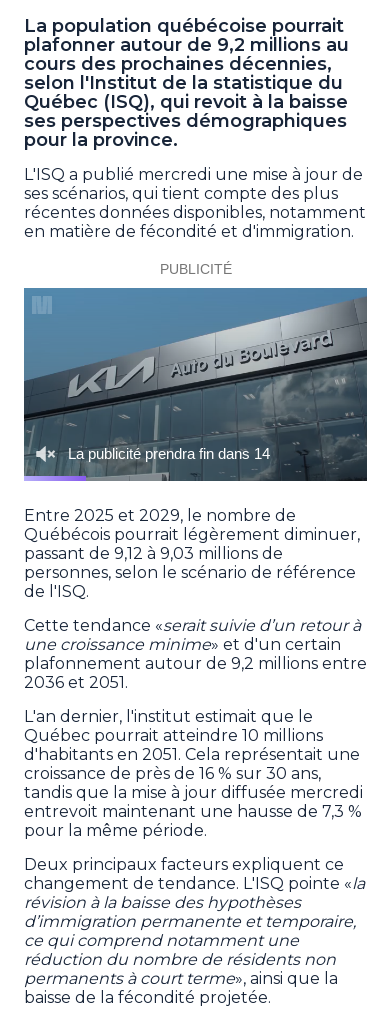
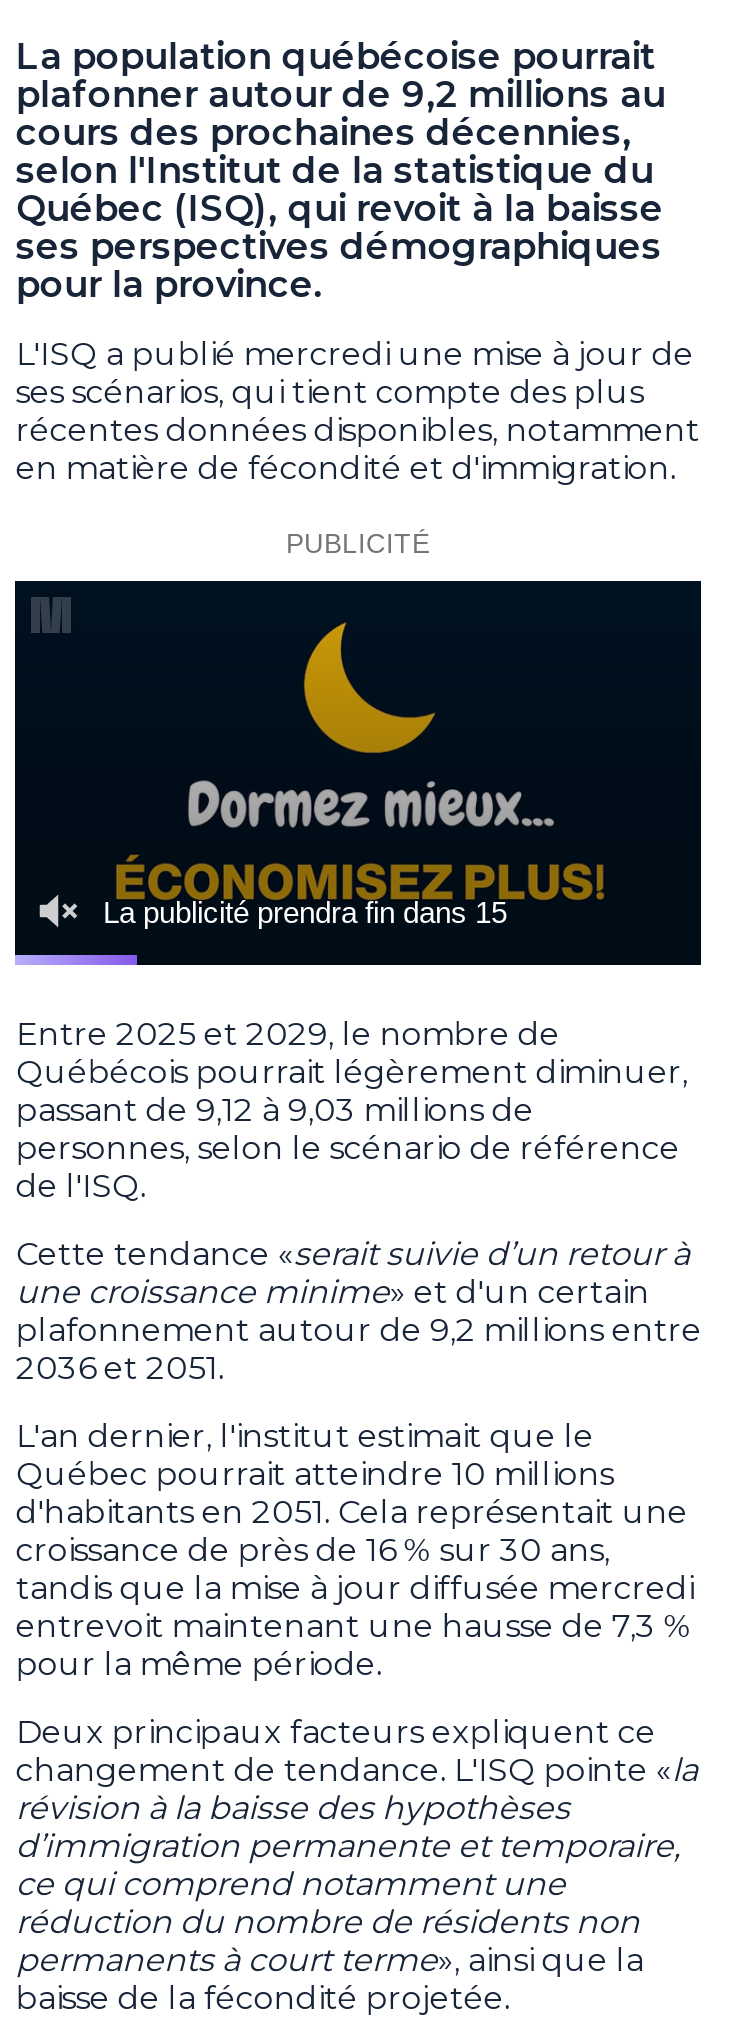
- [image]
+ [image]
